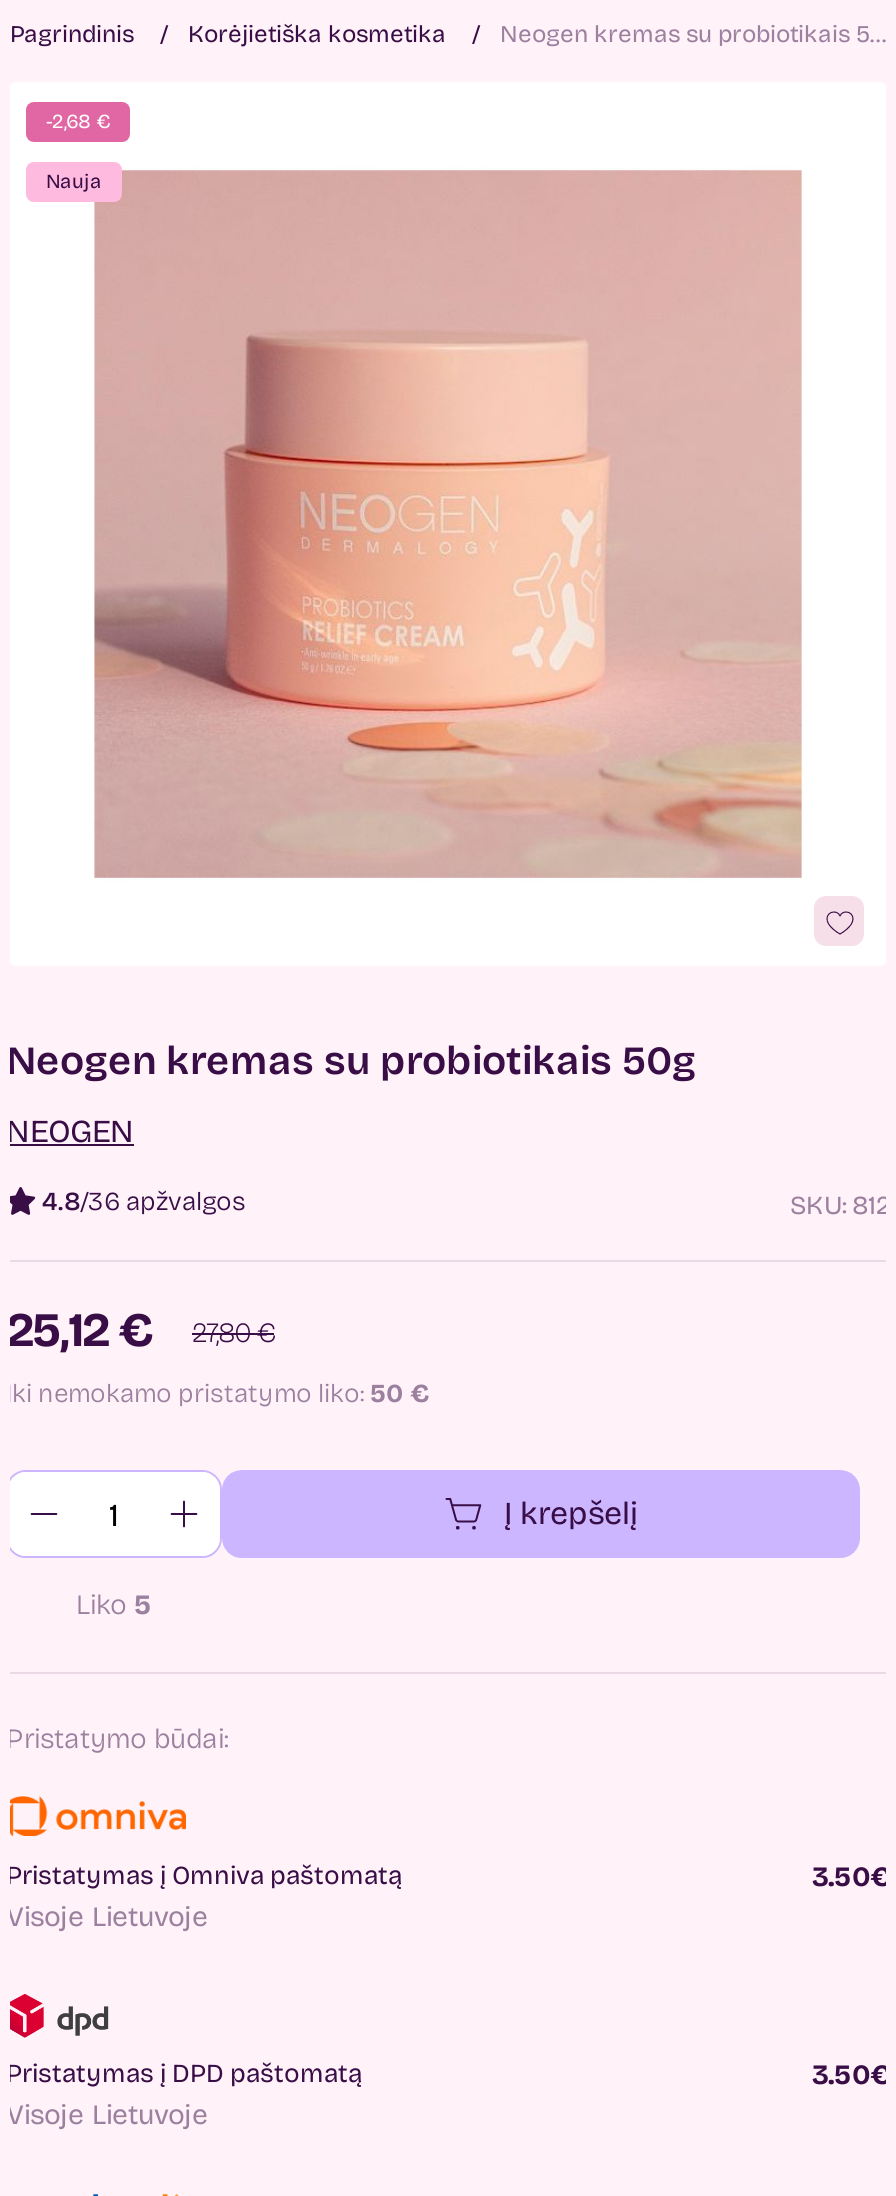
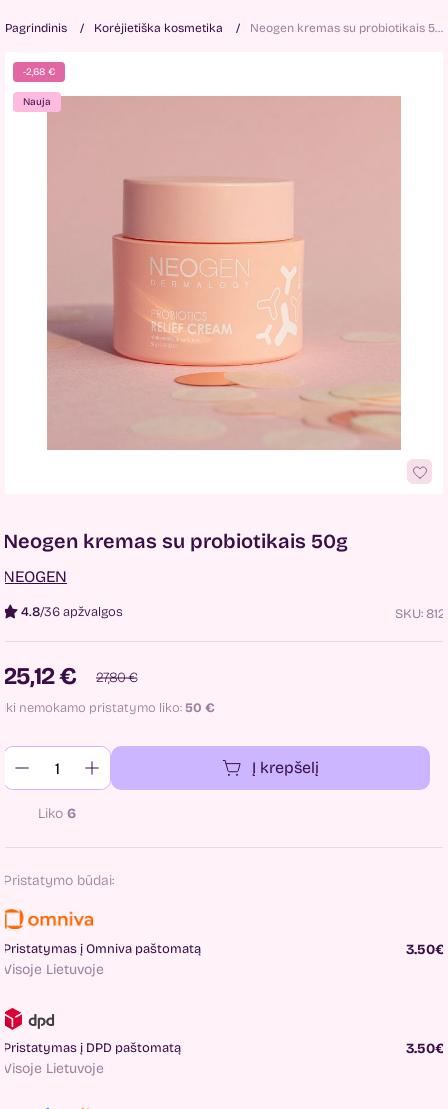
- Liko 5
+ Liko 6
